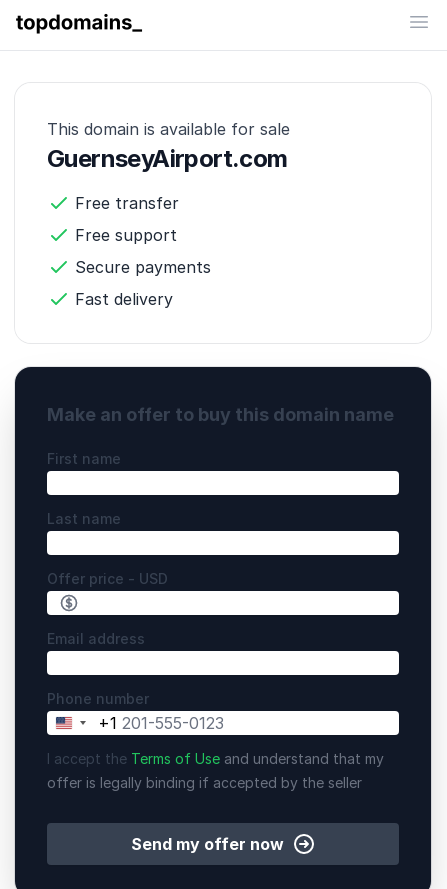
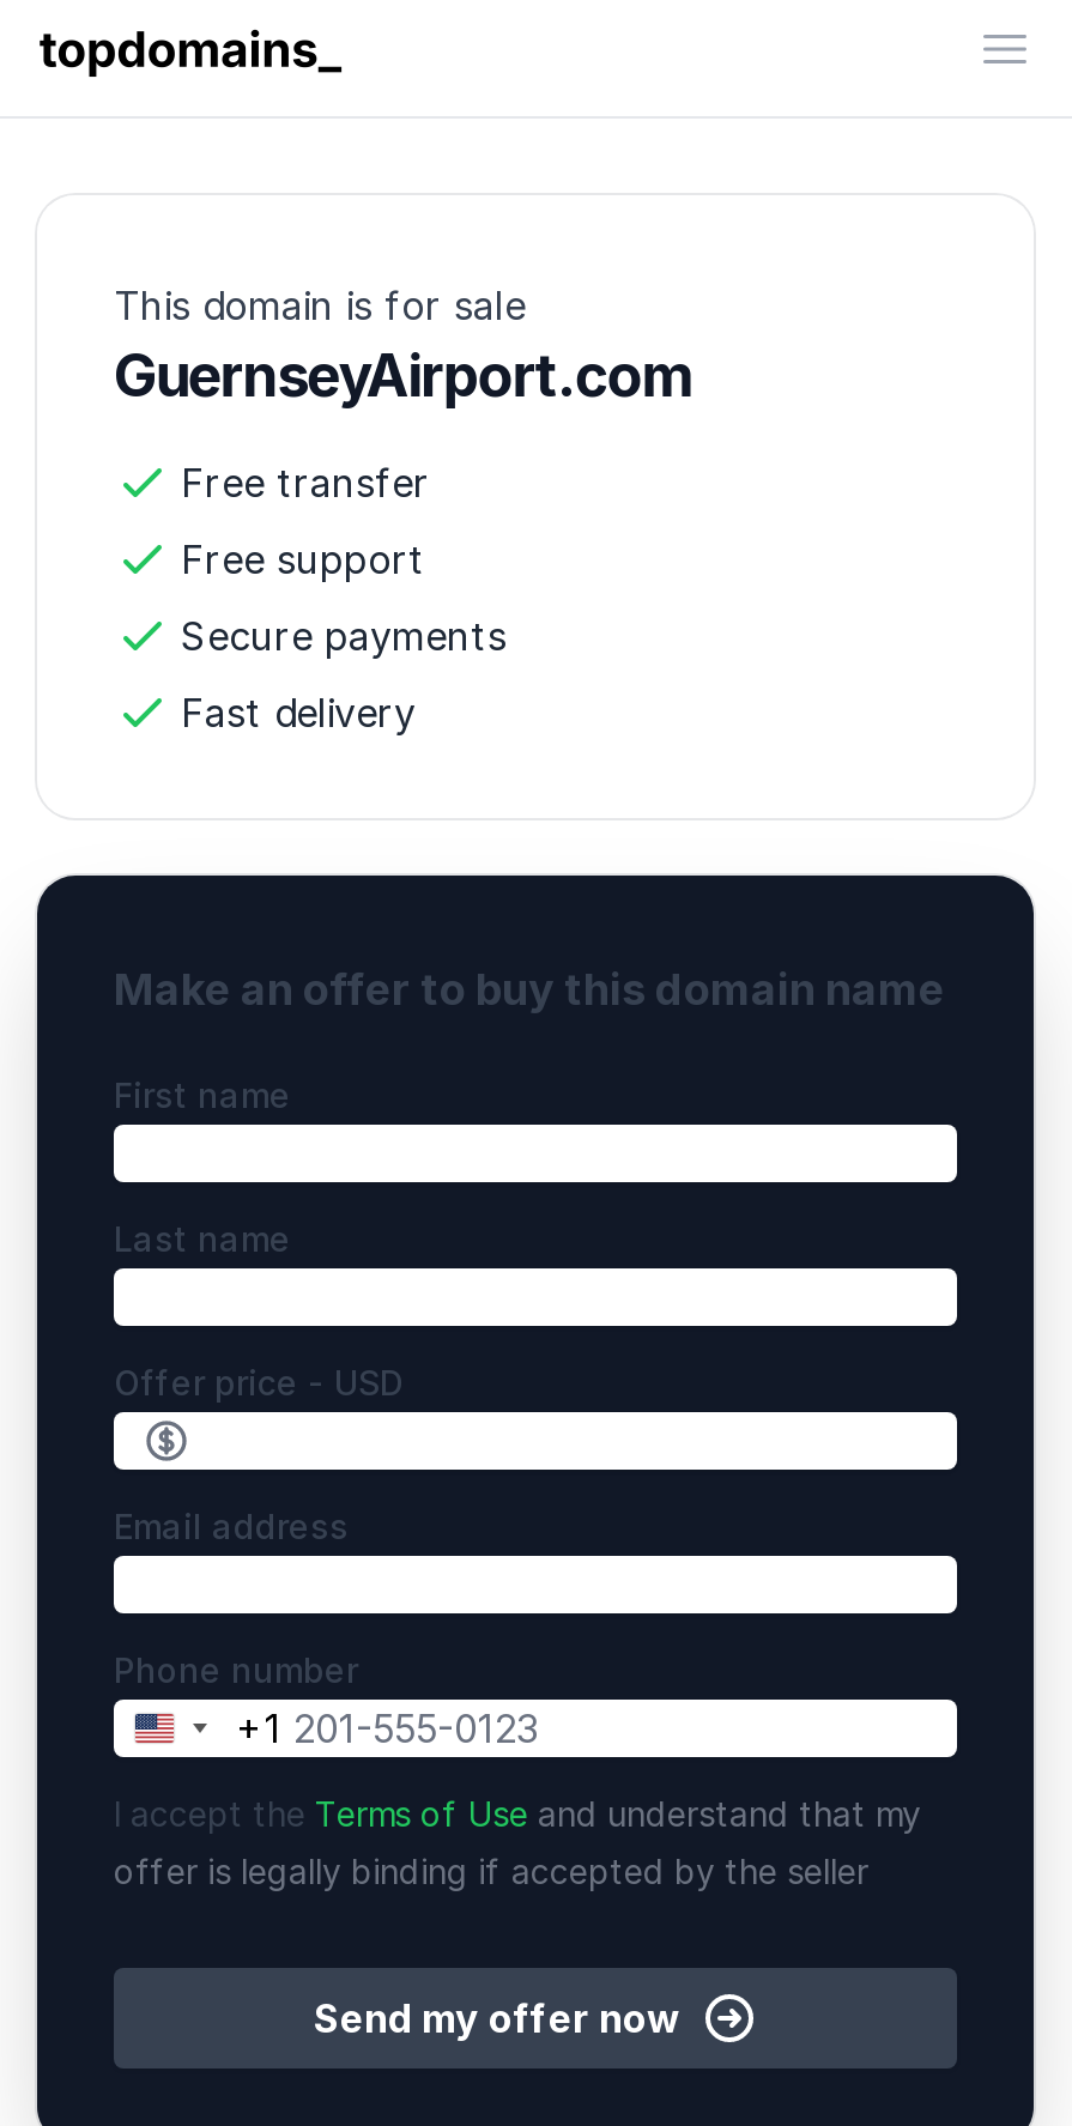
- This domain is available for sale
+ This domain is for sale
